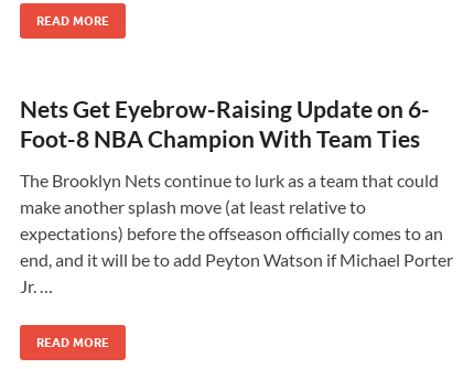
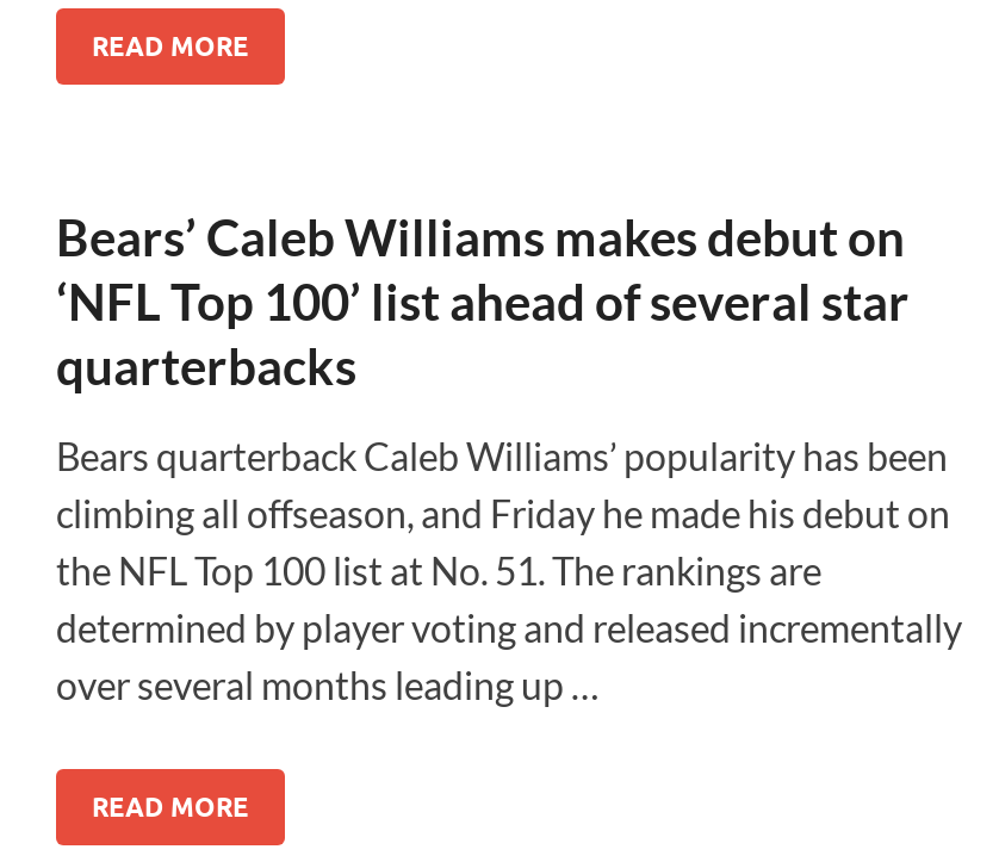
- Nets Get Eyebrow-Raising Update on 6-
- Foot-8 NBA Champion With Team Ties
+ Bears’ Caleb Williams makes debut on
+ ‘NFL Top 100’ list ahead of several star
+ quarterbacks

- The Brooklyn Nets continue to lurk as a team that could
- make another splash move (at least relative to
- expectations) before the offseason officially comes to an
- end, and it will be to add Peyton Watson if Michael Porter
- Jr. …
+ Bears quarterback Caleb Williams’ popularity has been
+ climbing all offseason, and Friday he made his debut on
+ the NFL Top 100 list at No. 51. The rankings are
+ determined by player voting and released incrementally
+ over several months leading up …
